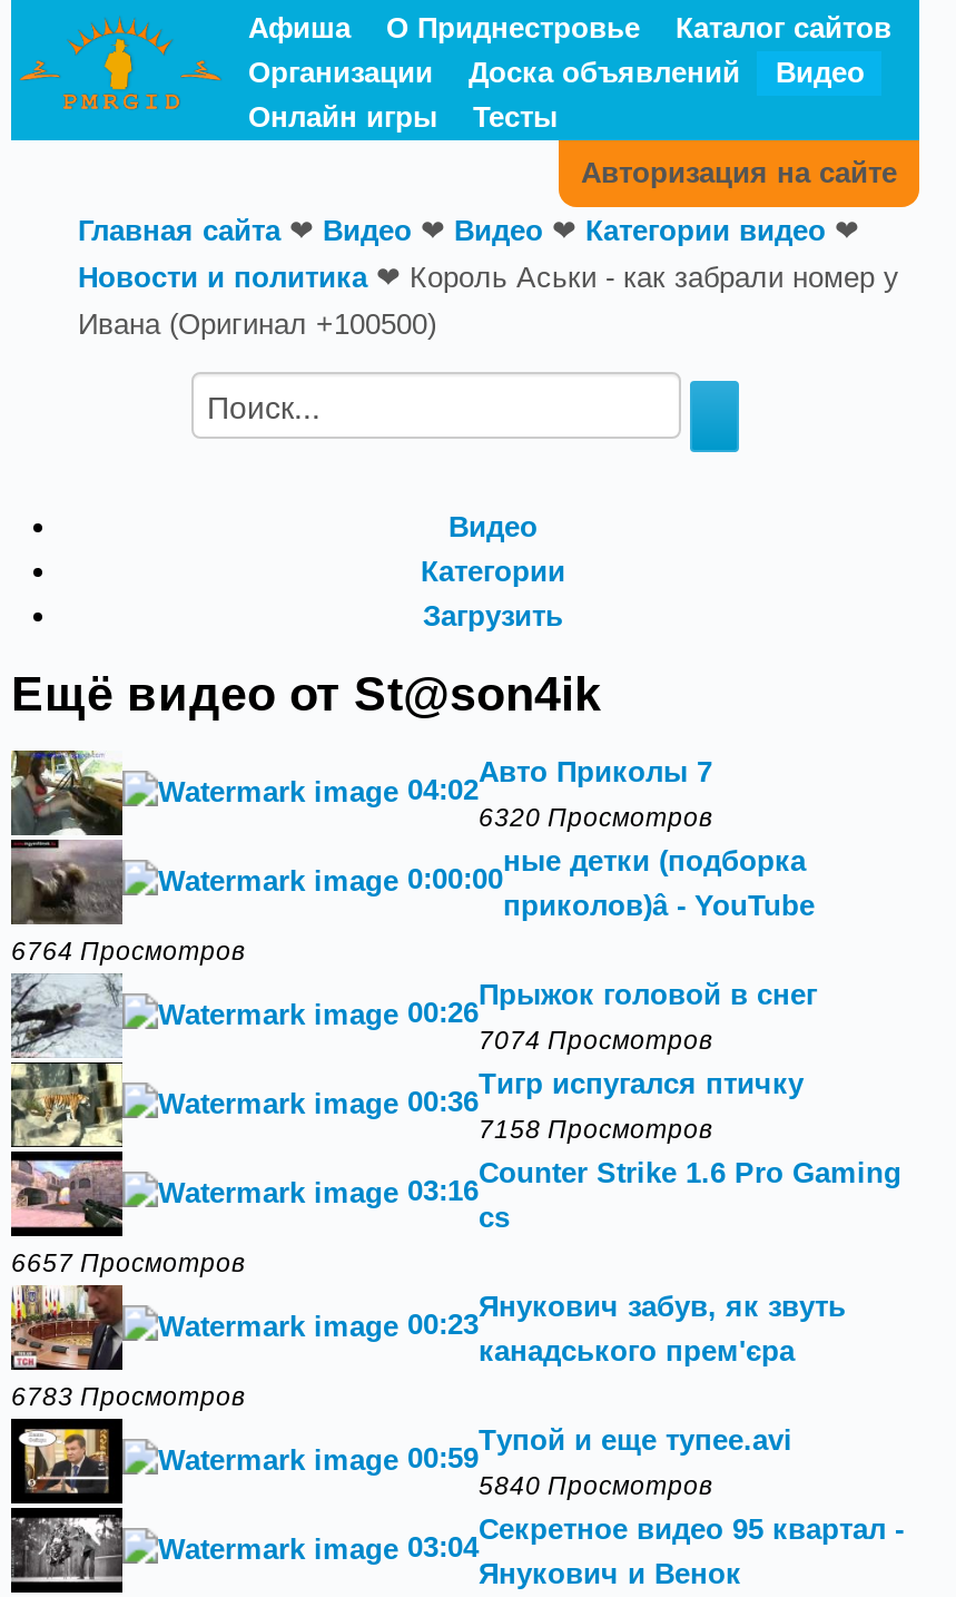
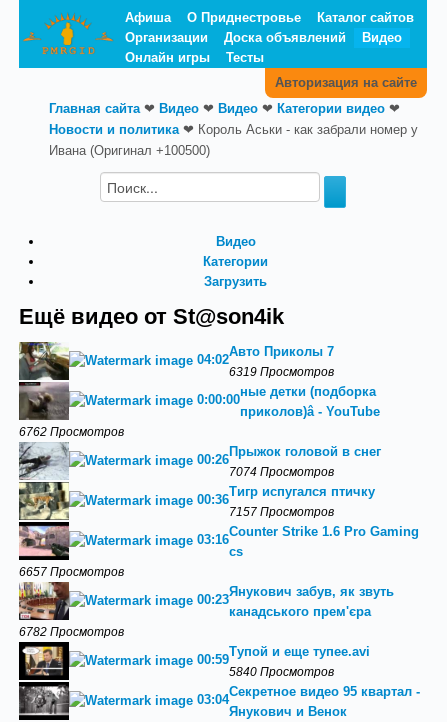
- 6320 Просмотров
+ 6319 Просмотров

- 6764 Просмотров
+ 6762 Просмотров

- 7158 Просмотров
+ 7157 Просмотров

- 6783 Просмотров
+ 6782 Просмотров
